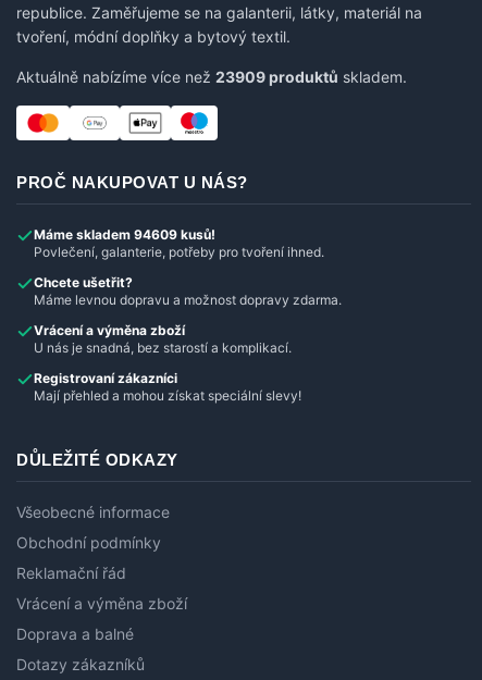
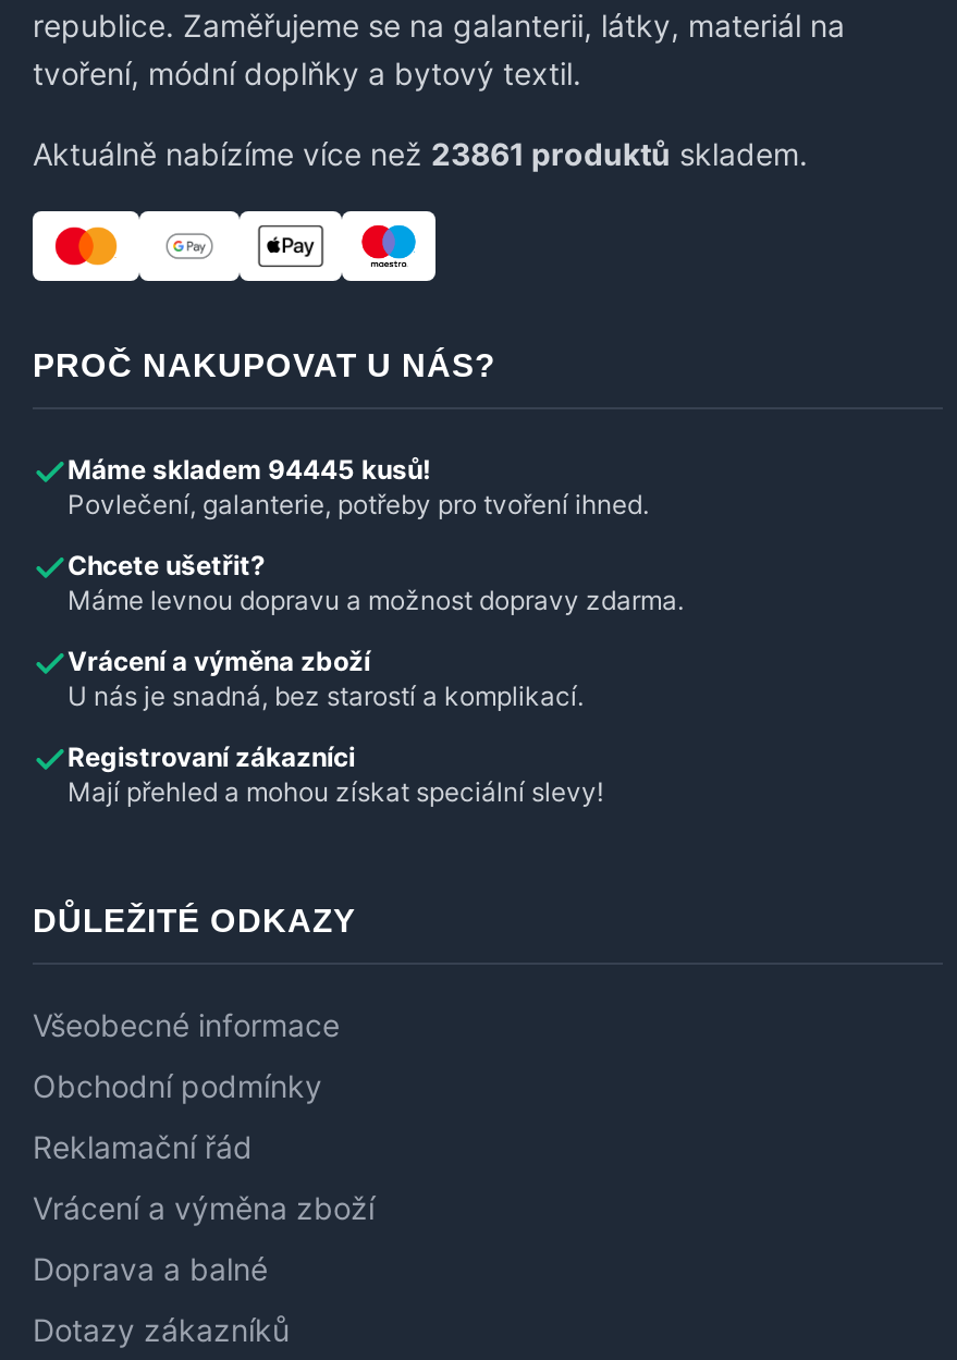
- Aktuálně nabízíme více než 23909 produktů skladem.
+ Aktuálně nabízíme více než 23861 produktů skladem.

- Máme skladem 94609 kusů!
+ Máme skladem 94445 kusů!
